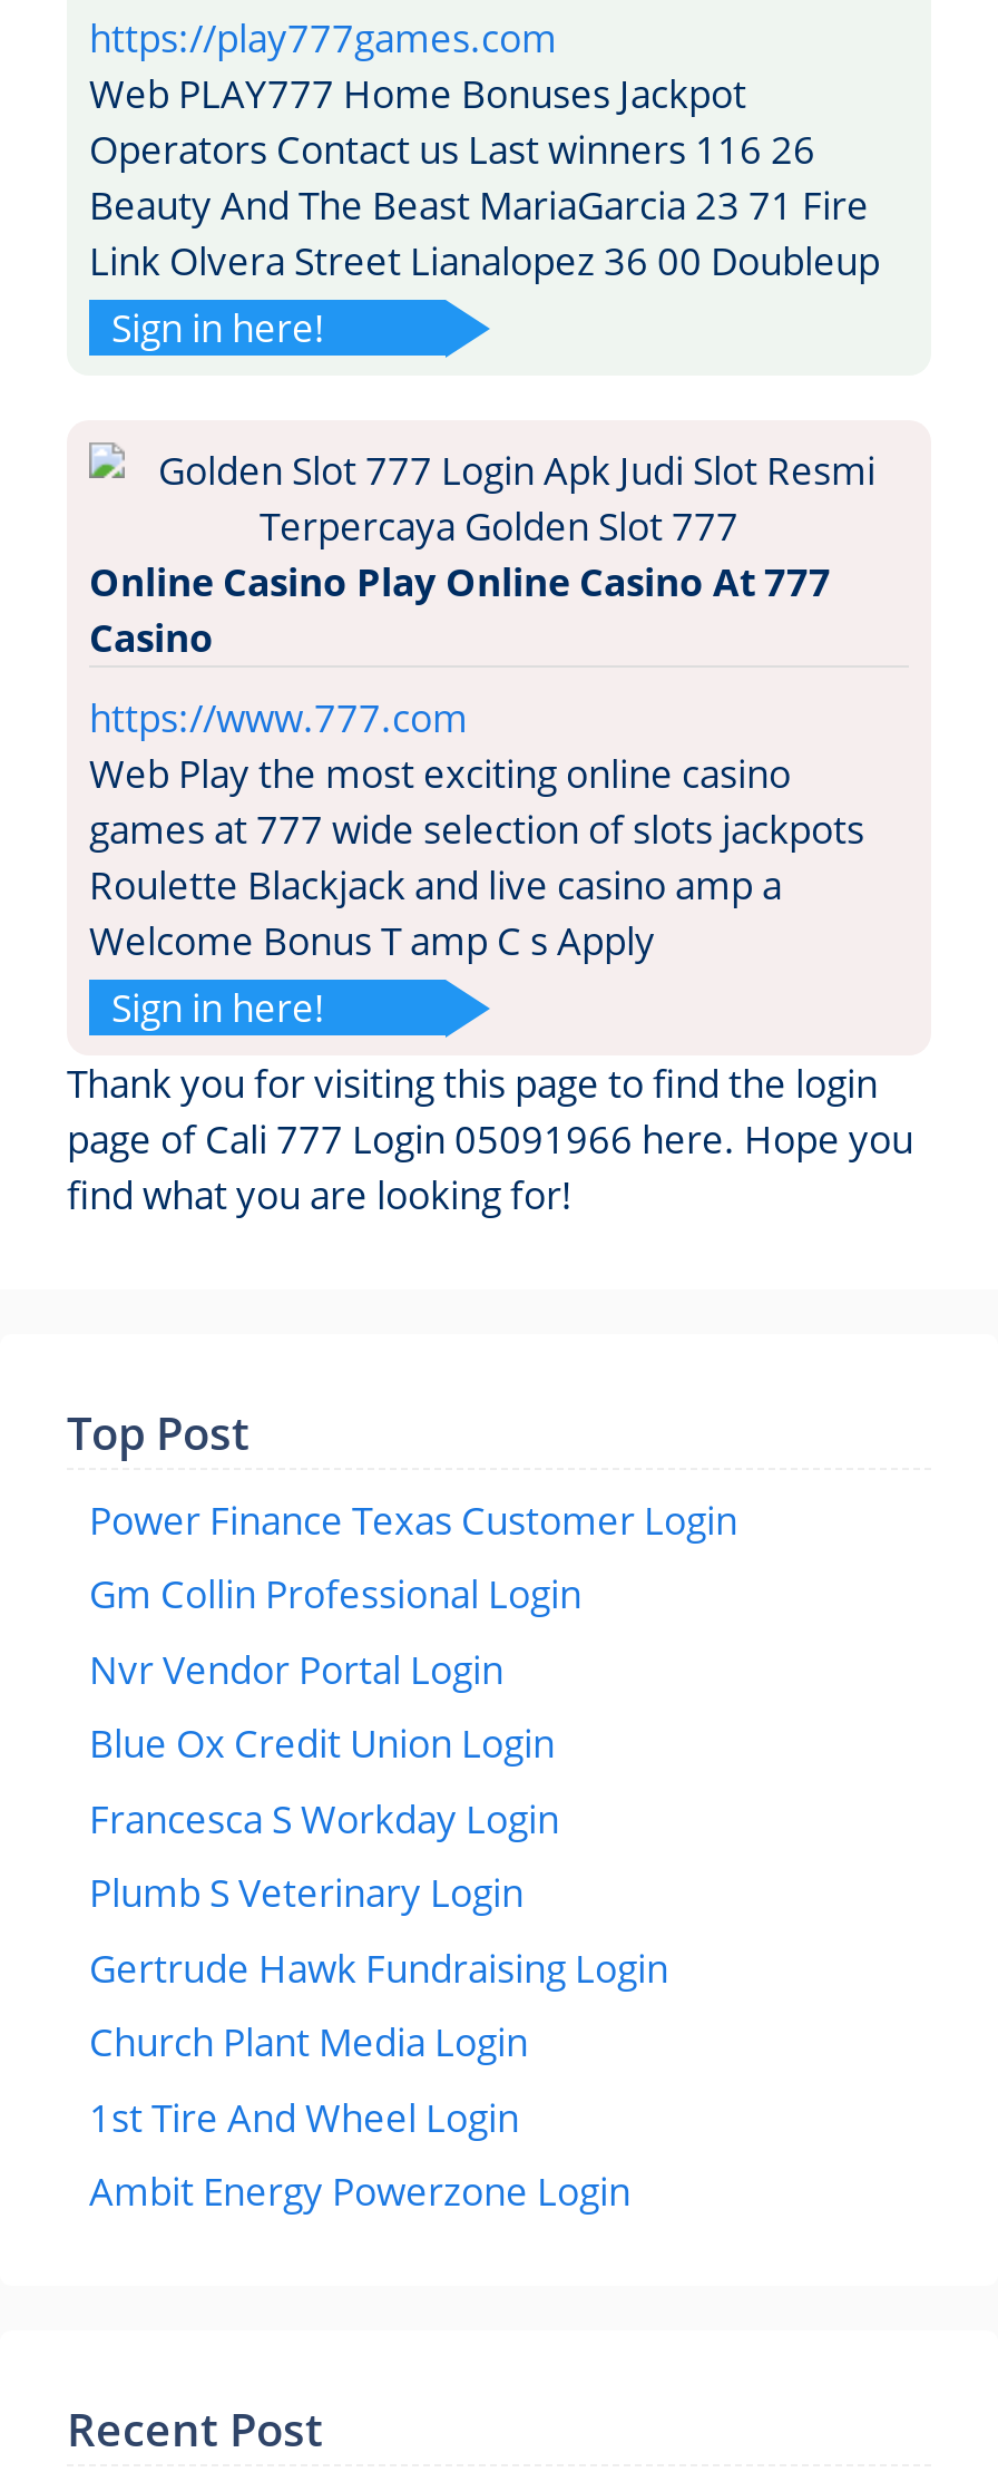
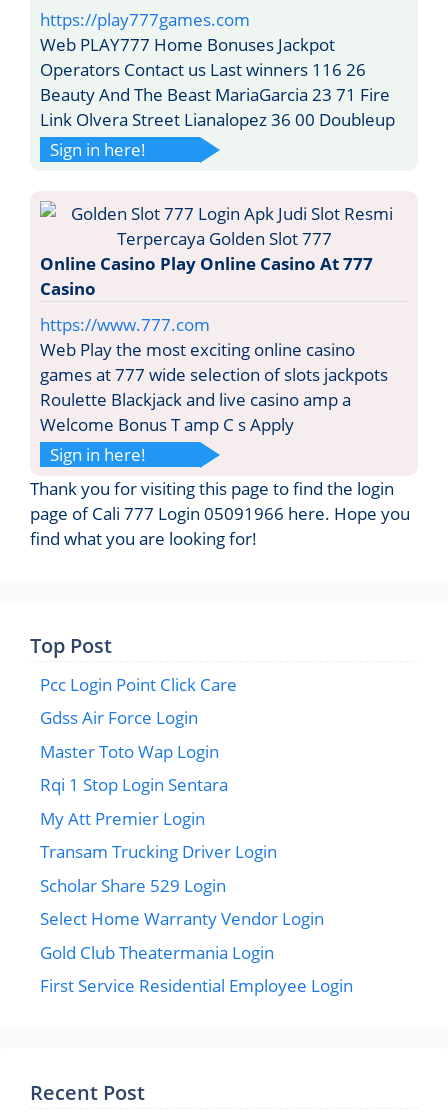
- Power Finance Texas Customer Login
+ Pcc Login Point Click Care

- Gm Collin Professional Login
+ Gdss Air Force Login

- Nvr Vendor Portal Login
+ Master Toto Wap Login

- Blue Ox Credit Union Login
+ Rqi 1 Stop Login Sentara

- Francesca S Workday Login
+ My Att Premier Login

- Plumb S Veterinary Login
+ Transam Trucking Driver Login

- Gertrude Hawk Fundraising Login
+ Scholar Share 529 Login

- Church Plant Media Login
+ Select Home Warranty Vendor Login

- 1st Tire And Wheel Login
+ Gold Club Theatermania Login

- Ambit Energy Powerzone Login
+ First Service Residential Employee Login
